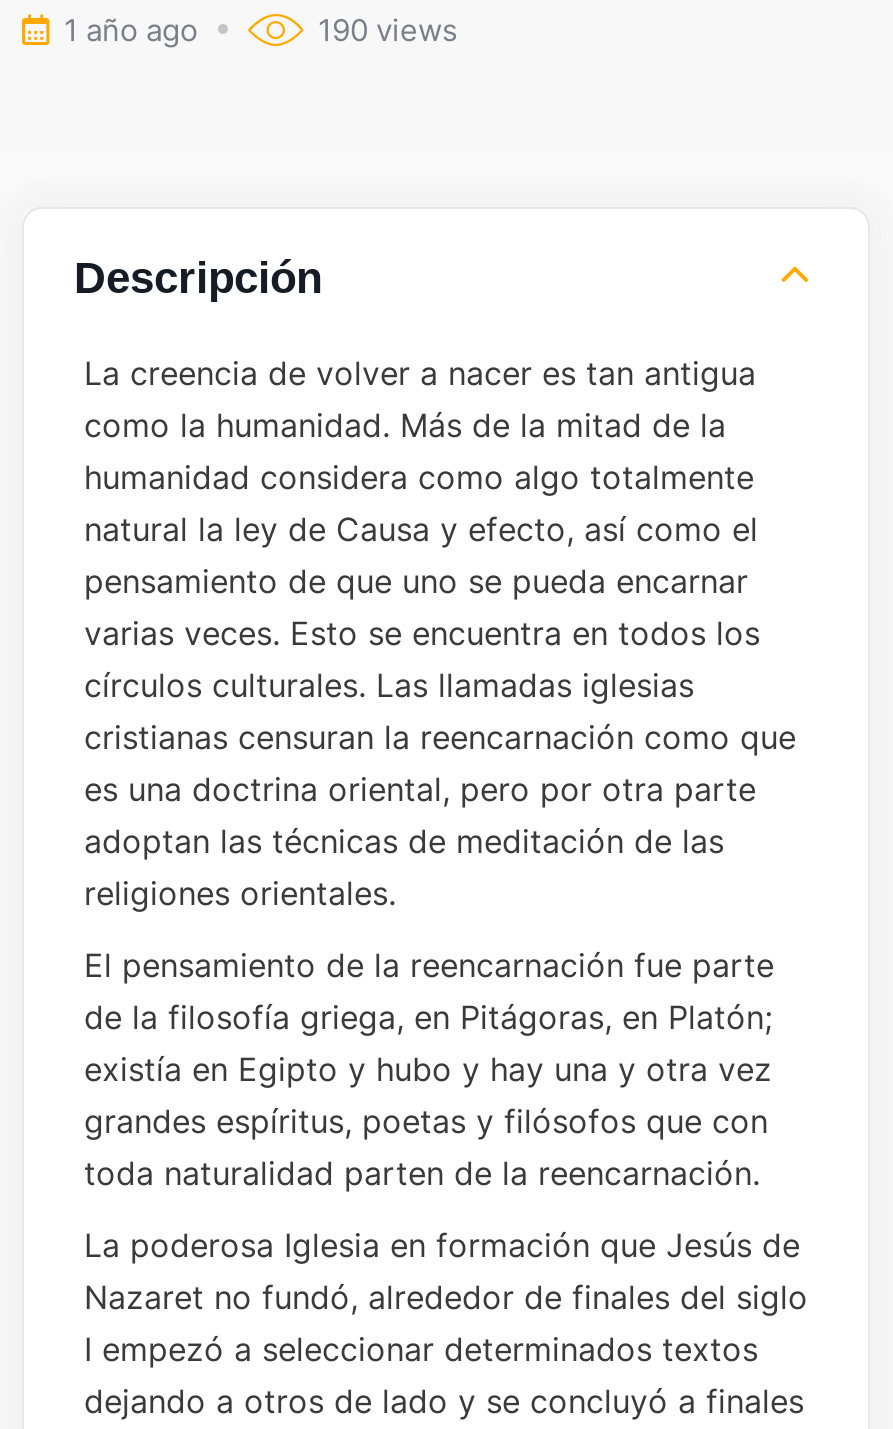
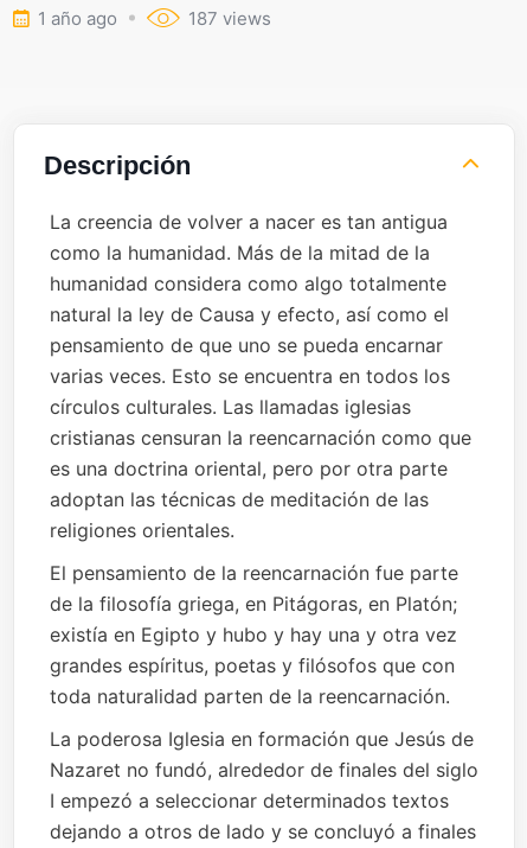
- 190 views
+ 187 views
